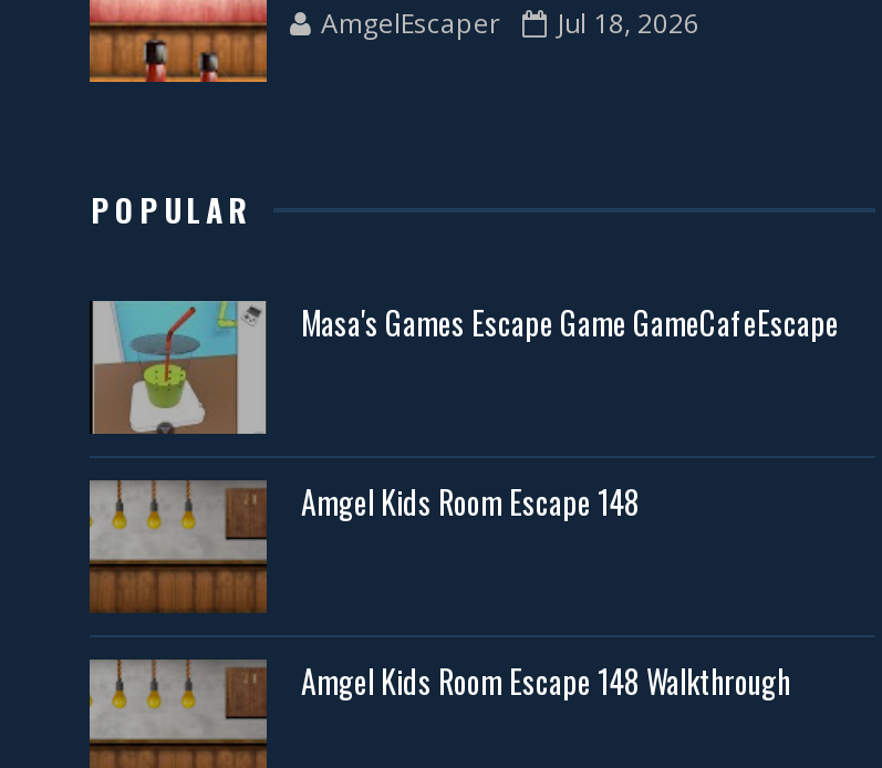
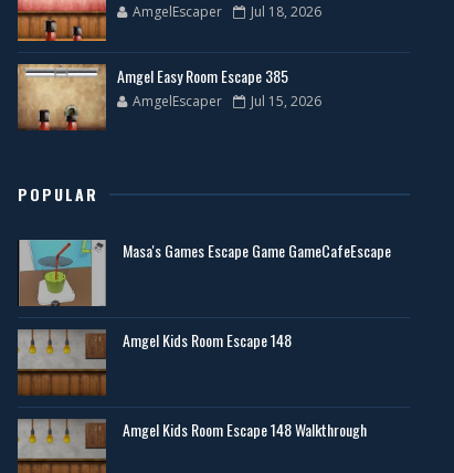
+ [image]
+ Amgel Easy Room Escape 385
+ AmgelEscaper
+ Jul 15, 2026
